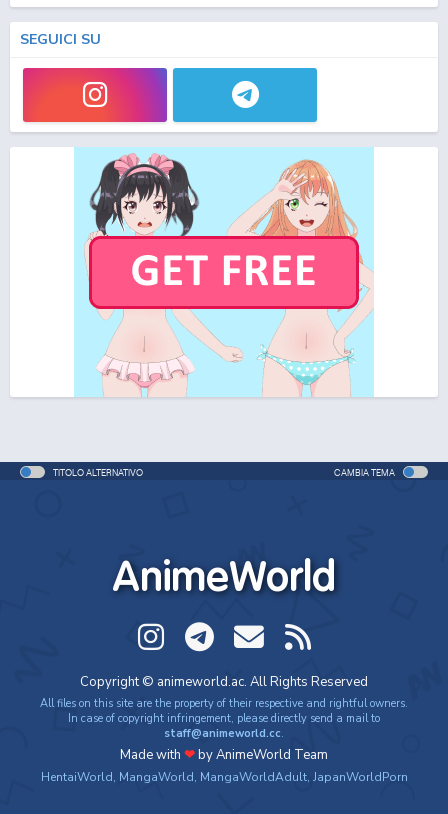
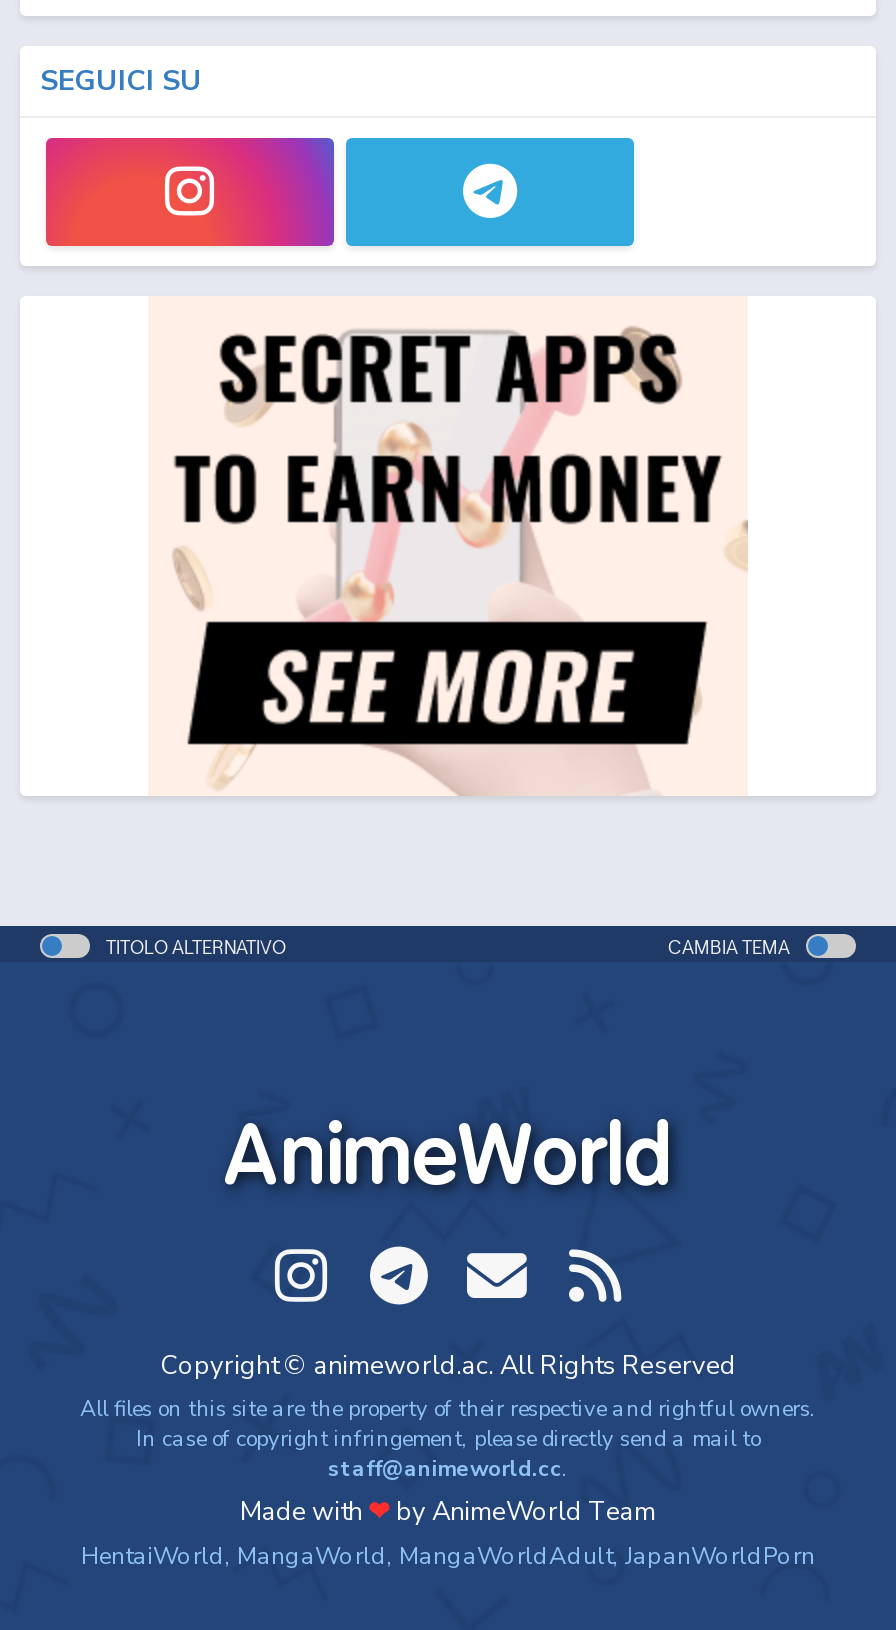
- [image]
+ [image]
